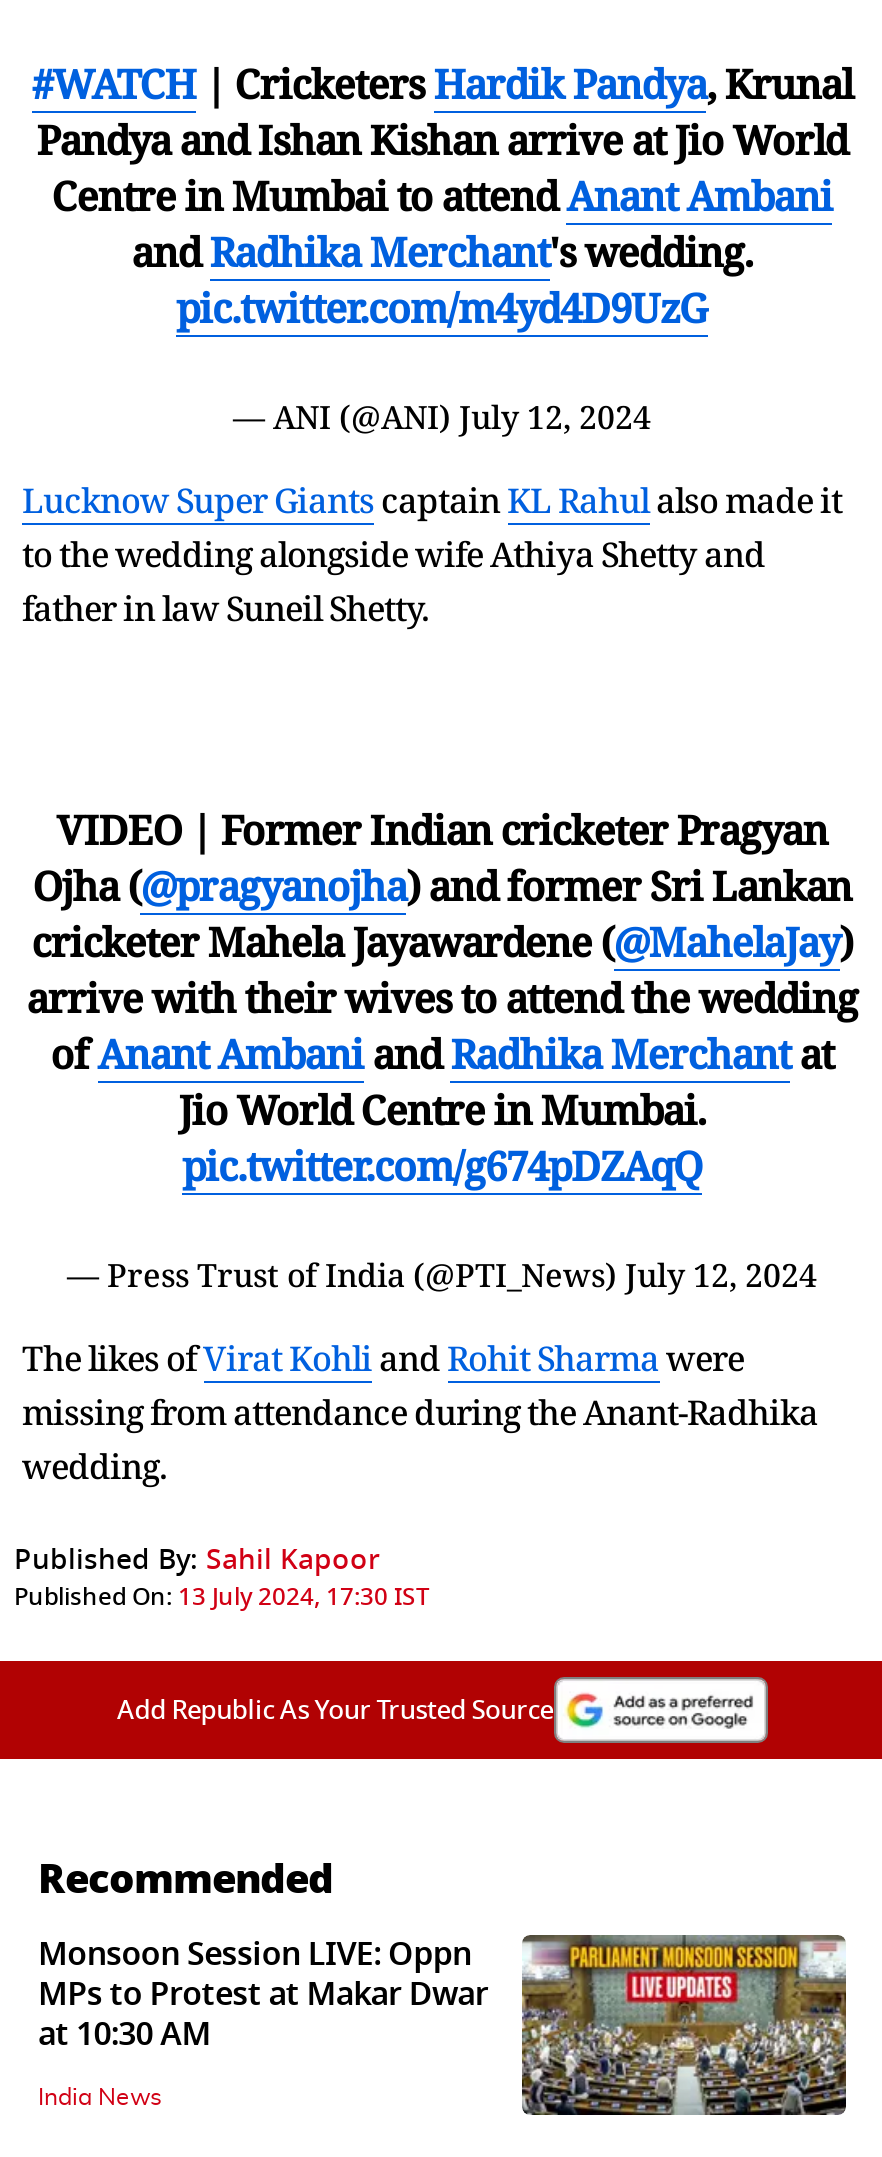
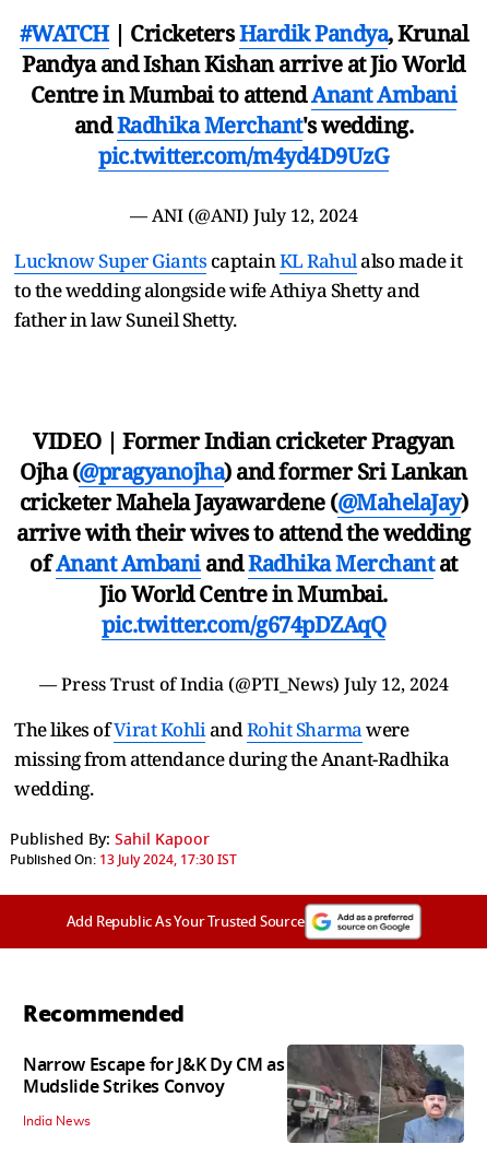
- [image]
- Monsoon Session LIVE: Oppn
- MPs to Protest at Makar Dwar
- at 10:30 AM
+ [image]
+ Narrow Escape for J&K Dy CM as
+ Mudslide Strikes Convoy
